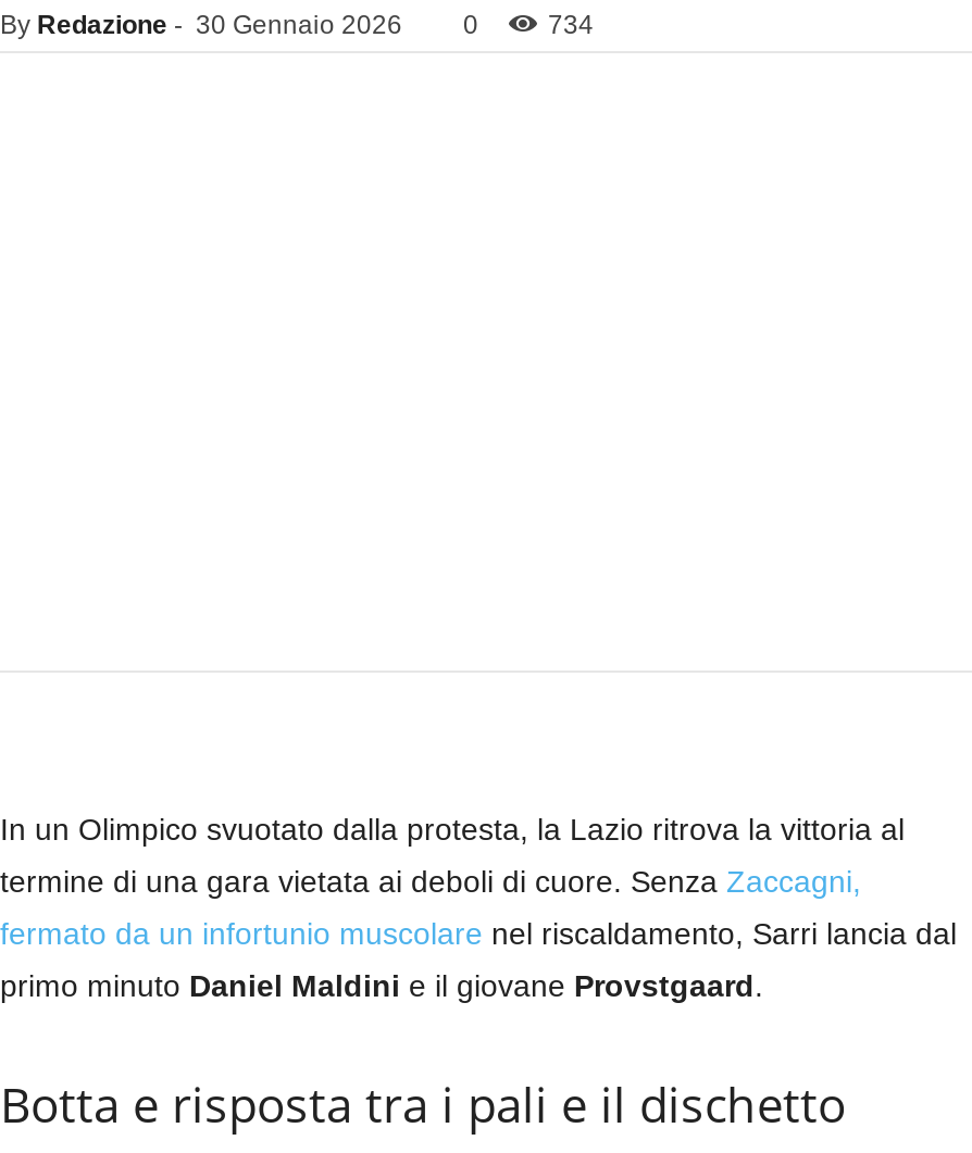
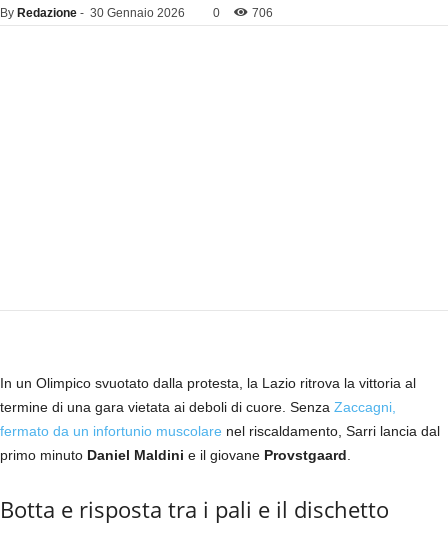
- 734
+ 706
